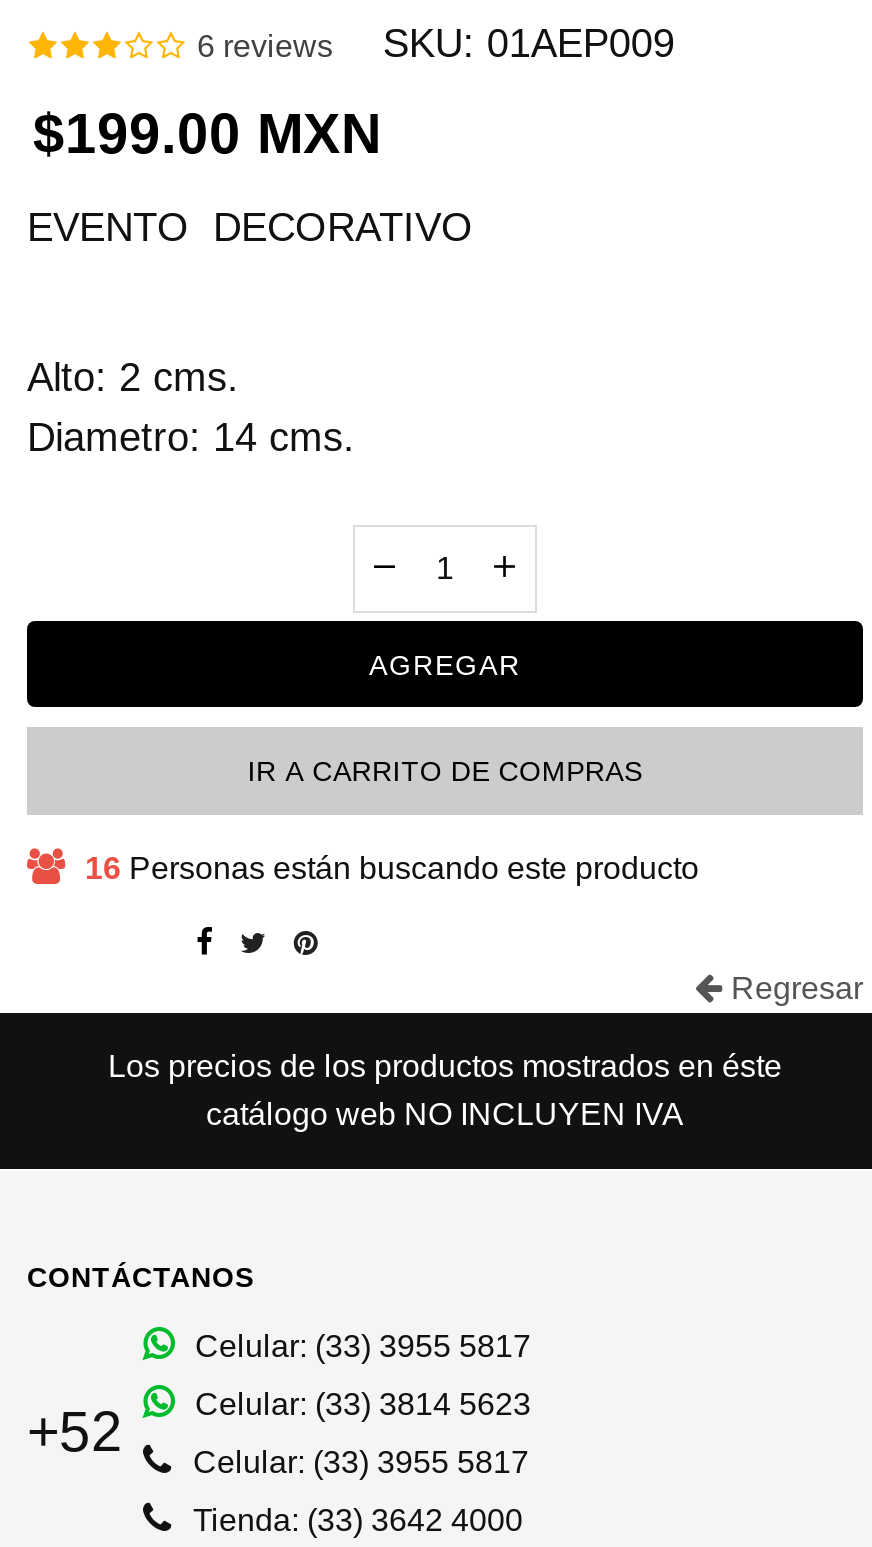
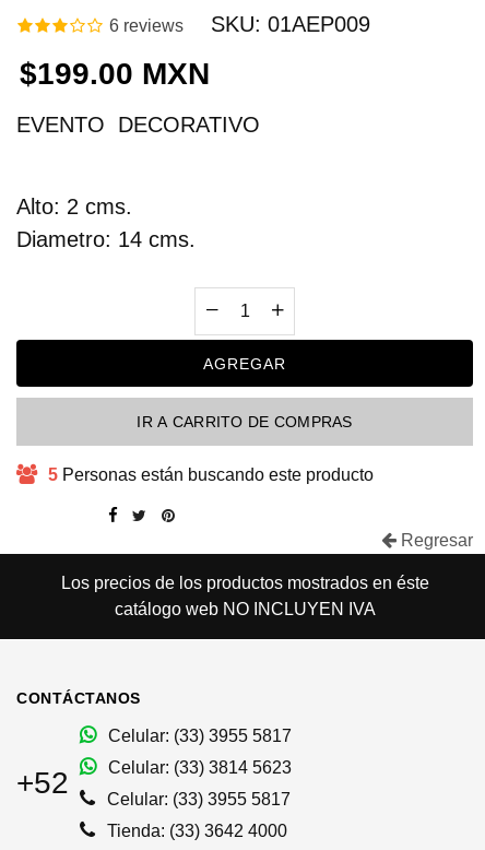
- 16 Personas están buscando este producto
+ 5 Personas están buscando este producto
